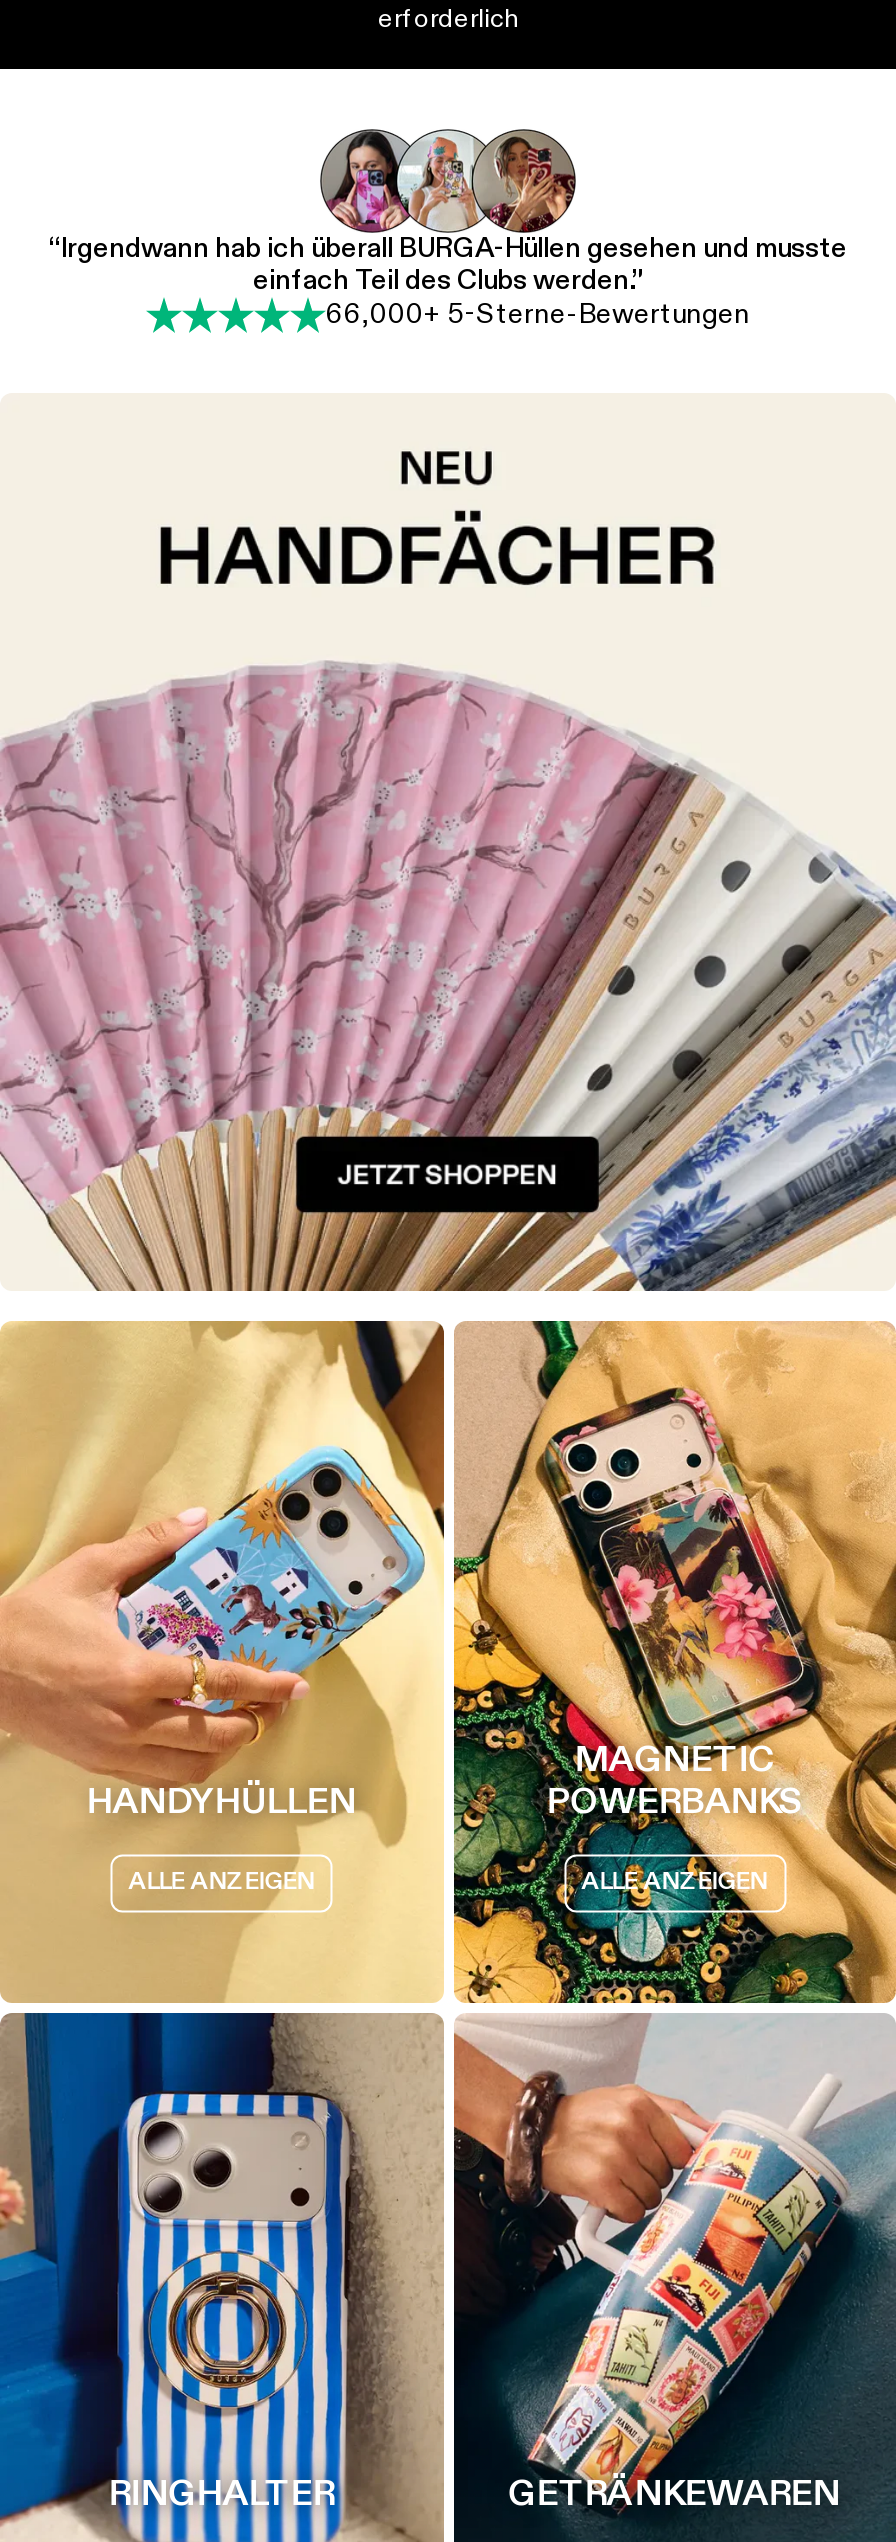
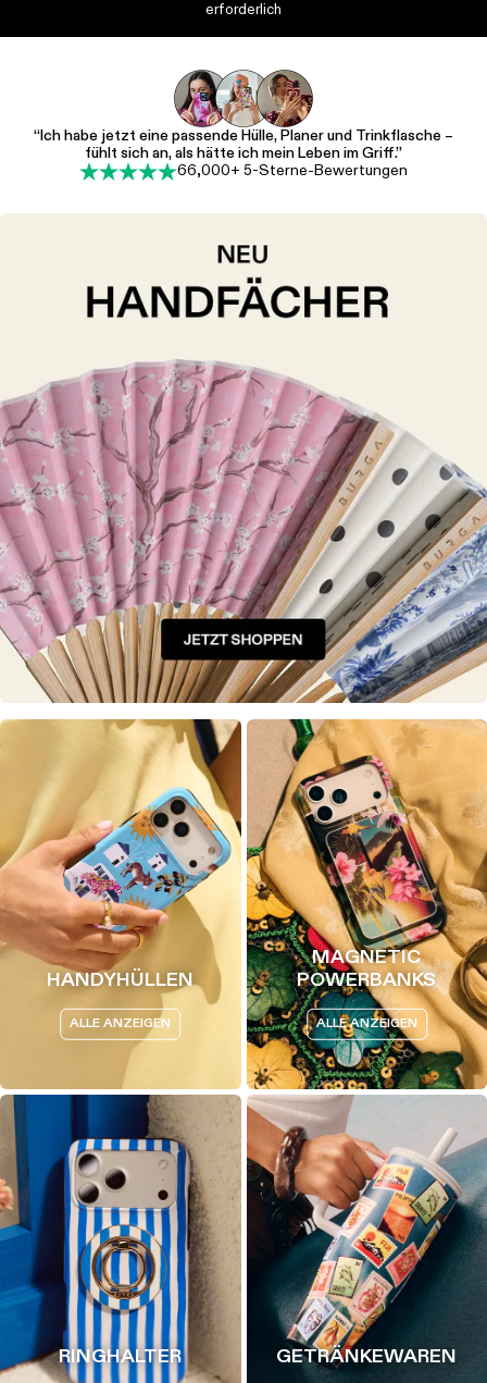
- “Irgendwann hab ich überall BURGA-Hüllen gesehen und musste
- einfach Teil des Clubs werden.”
+ “Ich habe jetzt eine passende Hülle, Planer und Trinkflasche –
+ fühlt sich an, als hätte ich mein Leben im Griff.”
